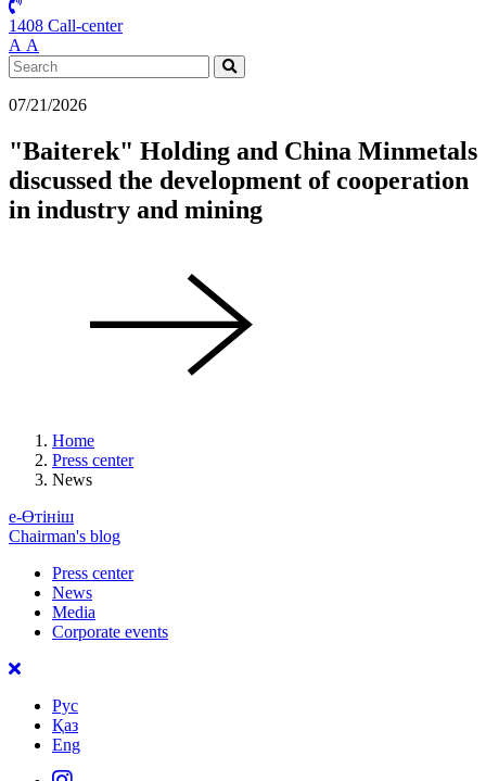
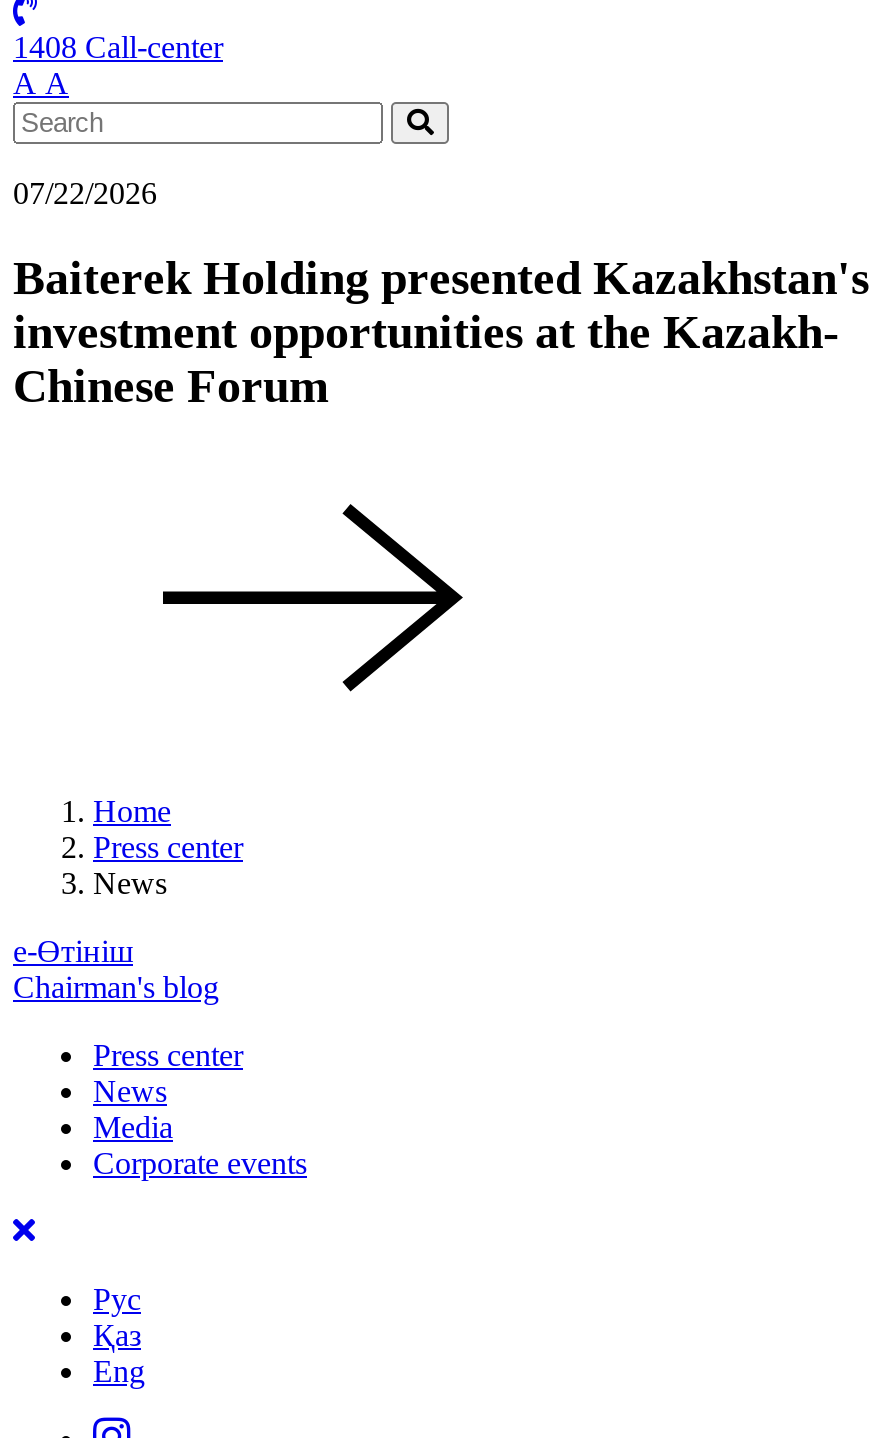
- 07/21/2026
+ 07/22/2026

- "Baiterek" Holding and China Minmetals
- discussed the development of cooperation
- in industry and mining
+ Baiterek Holding presented Kazakhstan's
+ investment opportunities at the Kazakh-
+ Chinese Forum
